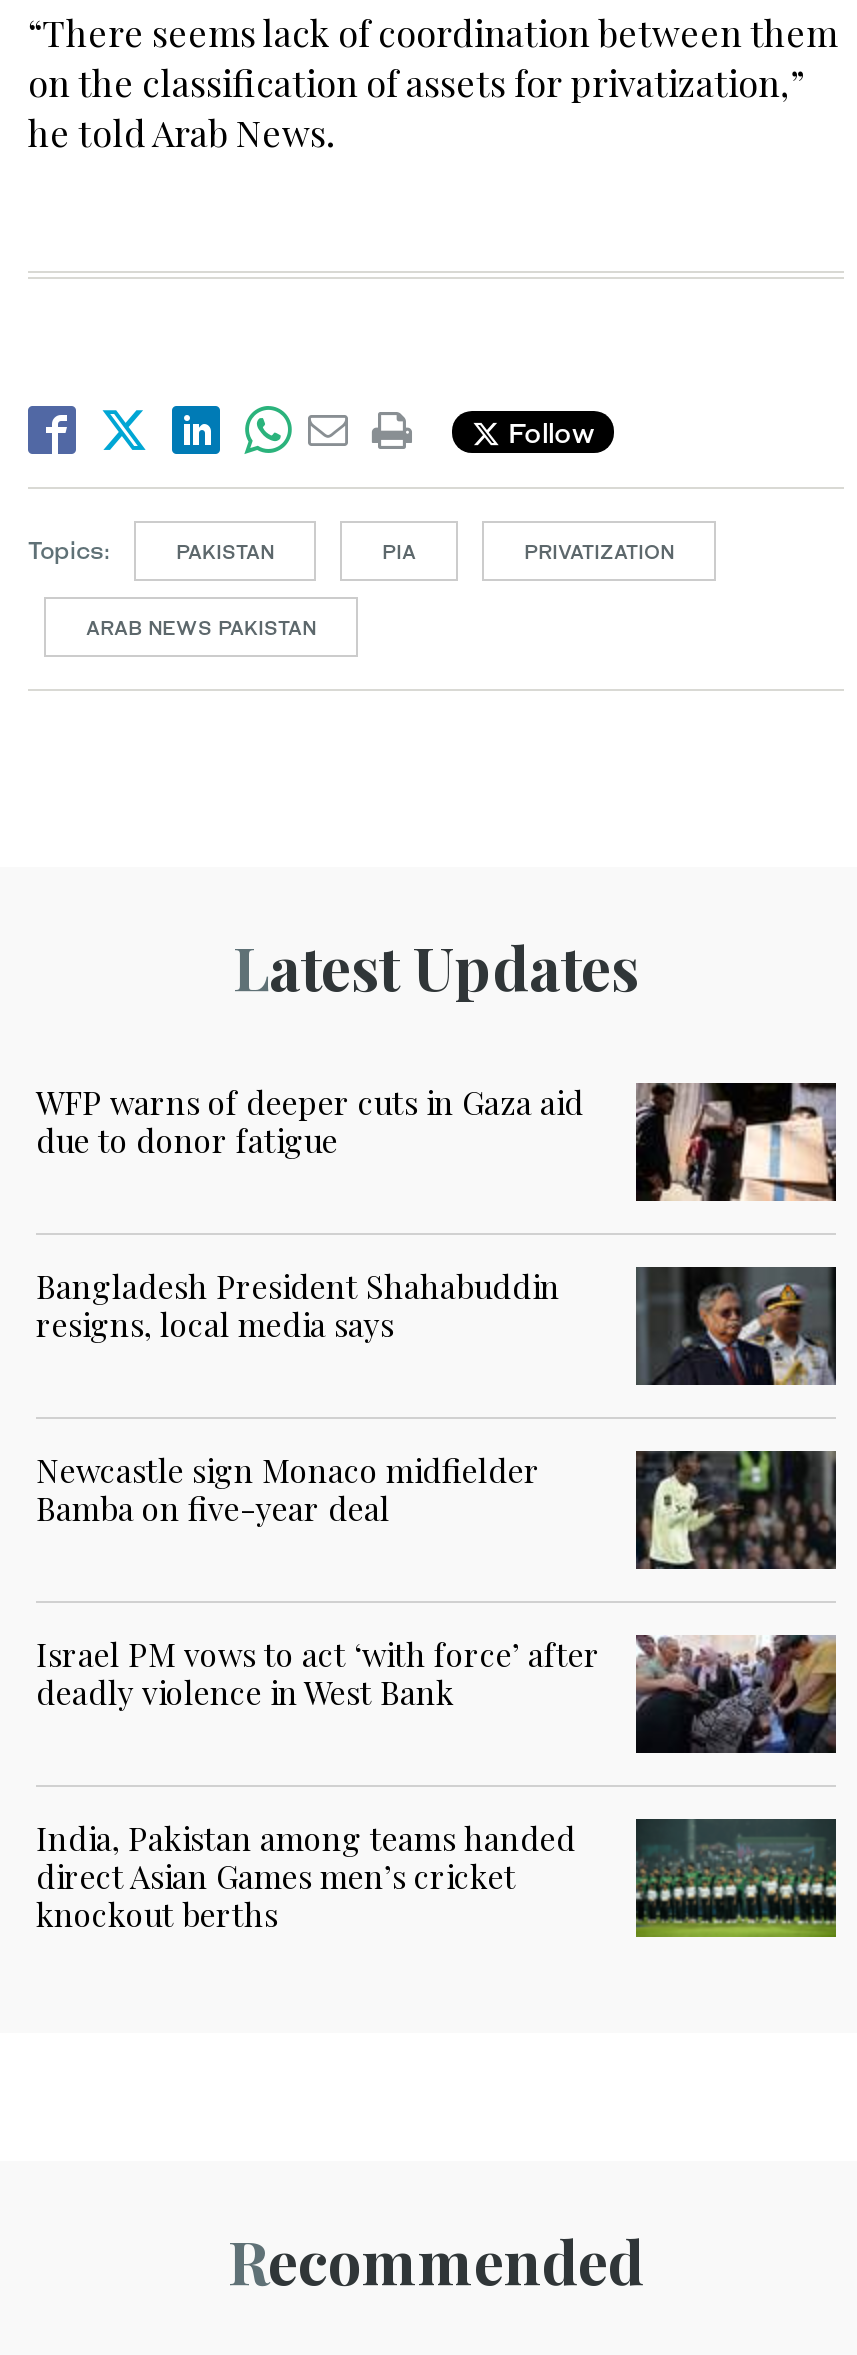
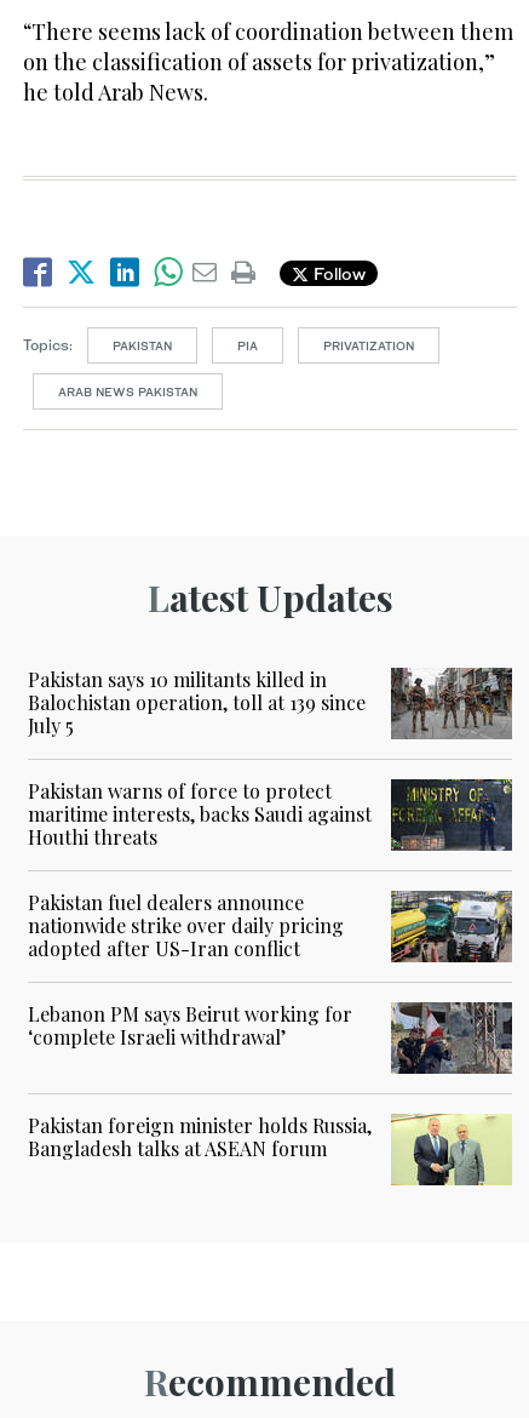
- [image]
- WFP warns of deeper cuts in Gaza aid
- due to donor fatigue
+ [image]
+ Pakistan says 10 militants killed in
+ Balochistan operation, toll at 139 since
+ July 5

- [image]
- Bangladesh President Shahabuddin
- resigns, local media says
+ [image]
+ Pakistan warns of force to protect
+ maritime interests, backs Saudi against
+ Houthi threats

- Newcastle sign Monaco midfielder
- Bamba on five-year deal
+ Pakistan fuel dealers announce
+ nationwide strike over daily pricing
+ adopted after US-Iran conflict

- [image]
+ [image]

- [image]
- Israel PM vows to act ‘with force’ after
- deadly violence in West Bank
+ [image]
+ Lebanon PM says Beirut working for
+ ‘complete Israeli withdrawal’

- [image]
- India, Pakistan among teams handed
- direct Asian Games men’s cricket
- knockout berths
+ [image]
+ Pakistan foreign minister holds Russia,
+ Bangladesh talks at ASEAN forum
